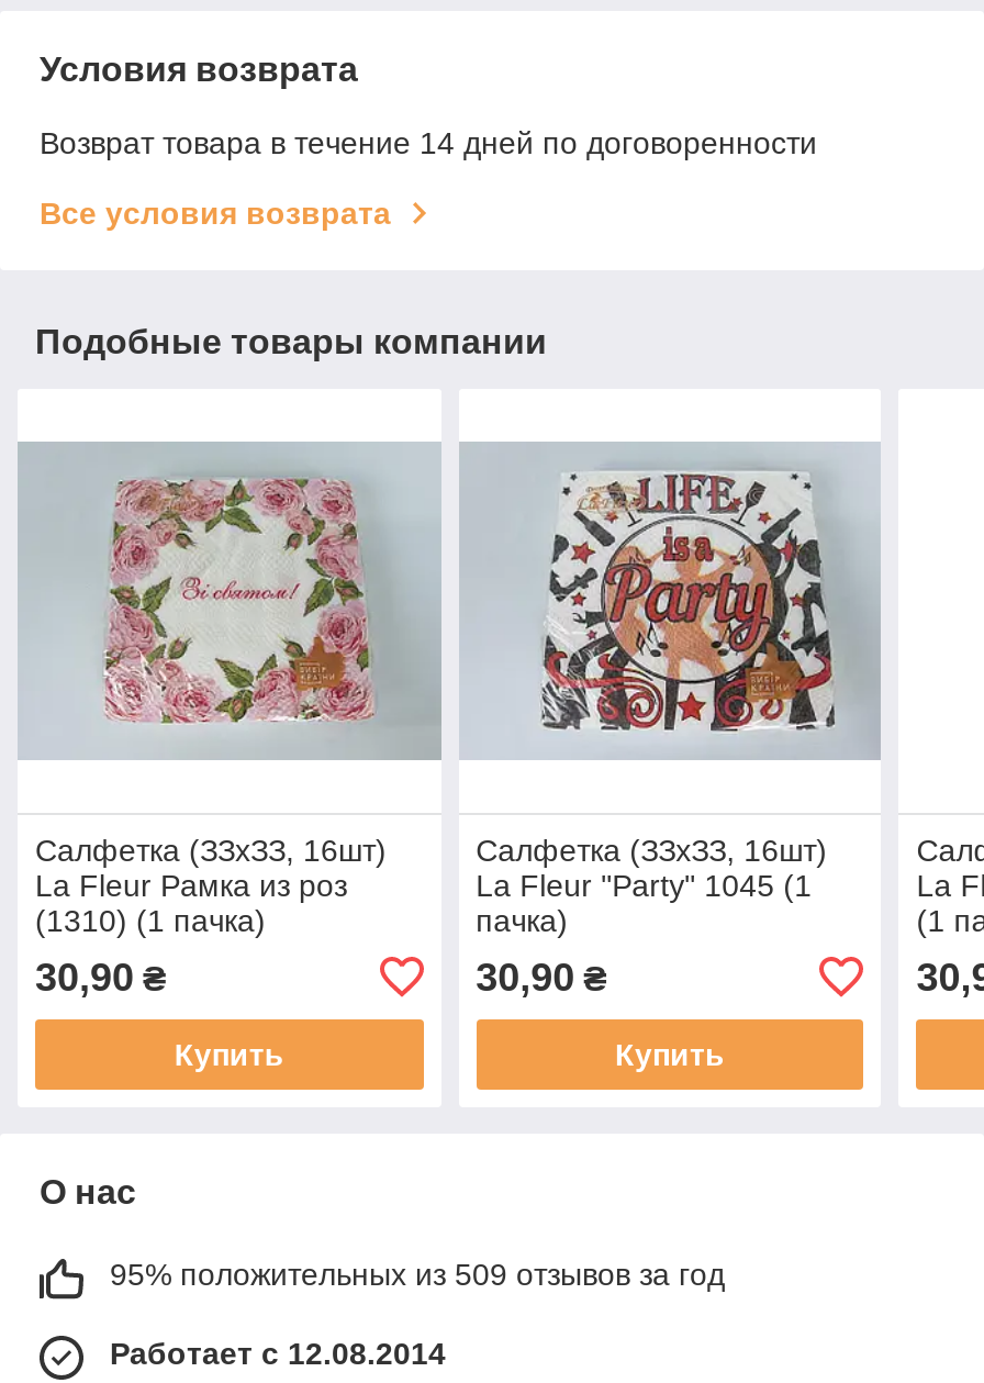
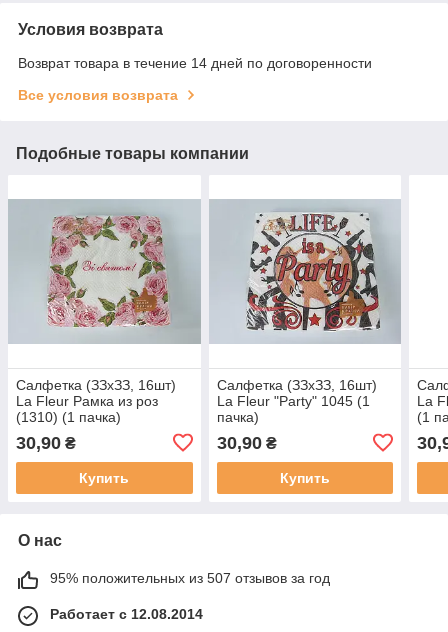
- 95% положительных из 509 отзывов за год
+ 95% положительных из 507 отзывов за год
